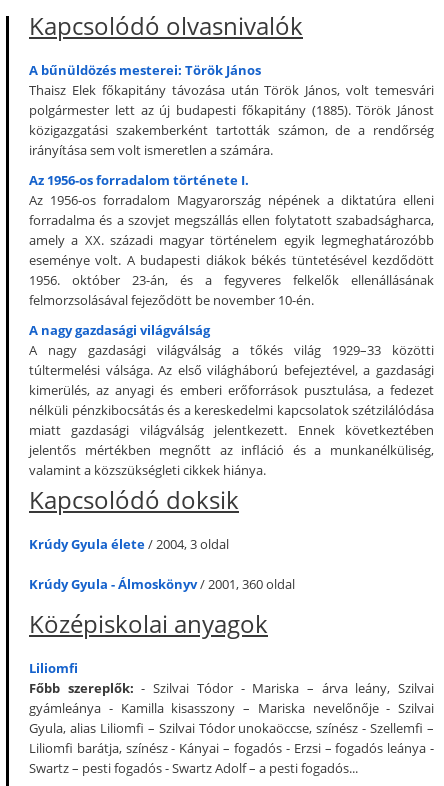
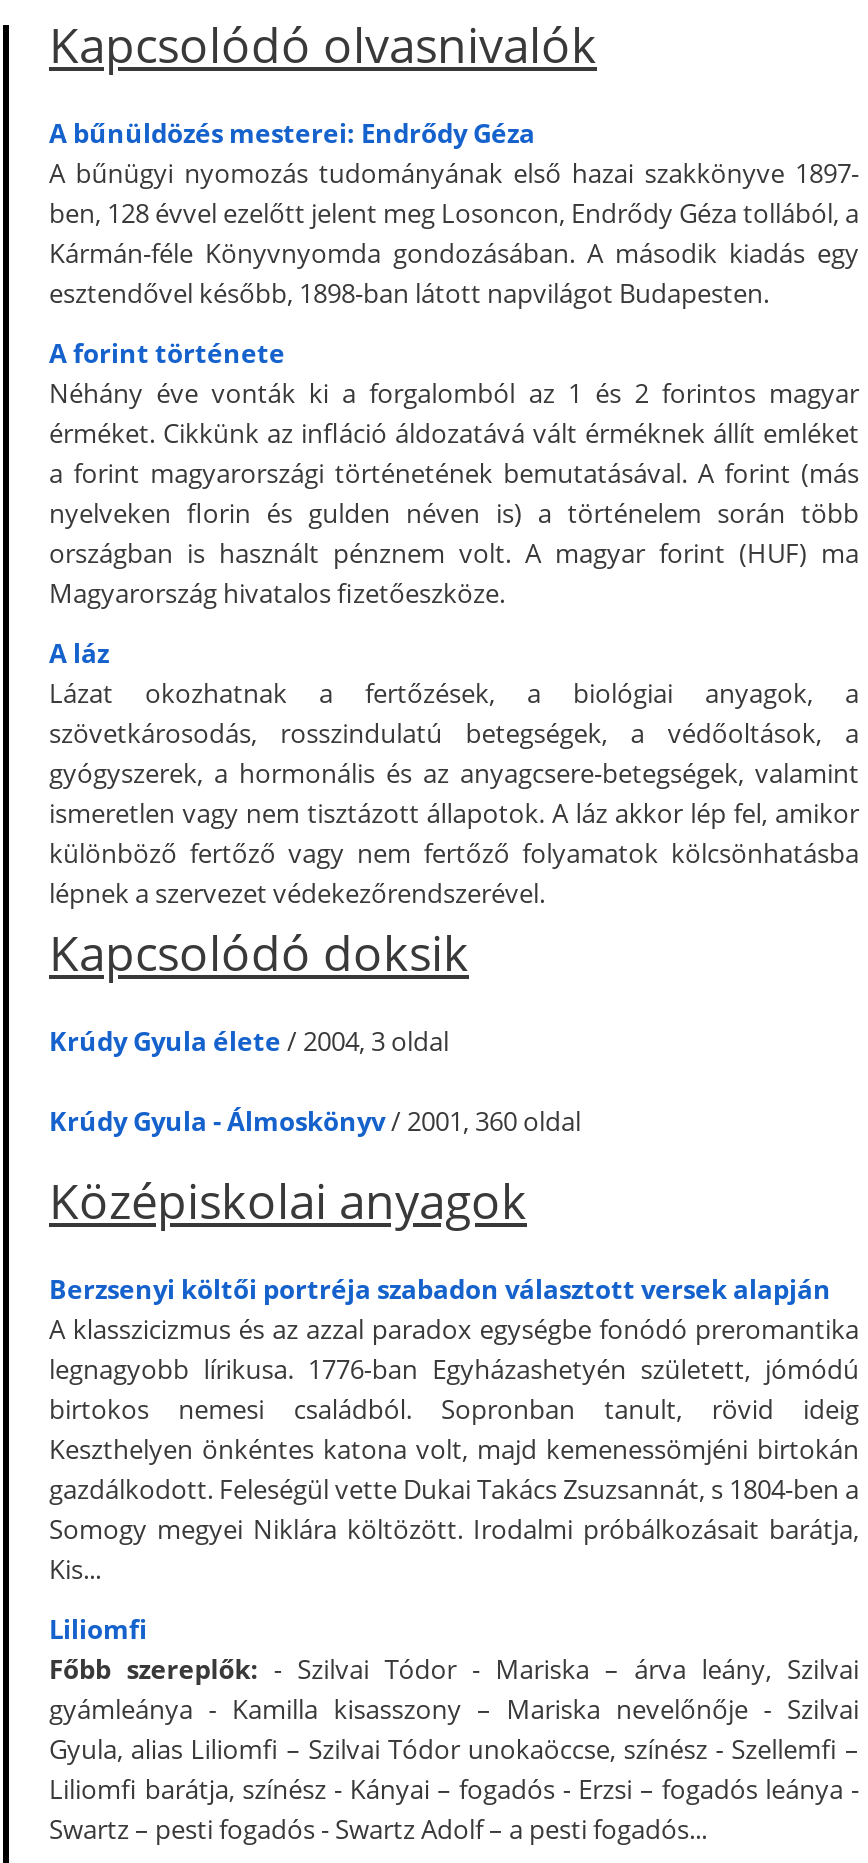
- A bűnüldözés mesterei: Török János
- Thaisz Elek főkapitány távozása után Török János, volt temesvári
- polgármester lett az új budapesti főkapitány (1885). Török Jánost
- közigazgatási szakemberként tartották számon, de a rendőrség
- irányítása sem volt ismeretlen a számára.
+ A bűnüldözés mesterei: Endrődy Géza
+ A bűnügyi nyomozás tudományának első hazai szakkönyve 1897-
+ ben, 128 évvel ezelőtt jelent meg Losoncon, Endrődy Géza tollából, a
+ Kármán-féle Könyvnyomda gondozásában. A második kiadás egy
+ esztendővel később, 1898-ban látott napvilágot Budapesten.

- Az 1956-os forradalom története I.
- Az 1956-os forradalom Magyarország népének a diktatúra elleni
- forradalma és a szovjet megszállás ellen folytatott szabadságharca,
- amely a XX. századi magyar történelem egyik legmeghatározóbb
- eseménye volt. A budapesti diákok békés tüntetésével kezdődött
- 1956. október 23-án, és a fegyveres felkelők ellenállásának
- felmorzsolásával fejeződött be november 10-én.
+ A forint története
+ Néhány éve vonták ki a forgalomból az 1 és 2 forintos magyar
+ érméket. Cikkünk az infláció áldozatává vált érméknek állít emléket
+ a forint magyarországi történetének bemutatásával. A forint (más
+ nyelveken florin és gulden néven is) a történelem során több
+ országban is használt pénznem volt. A magyar forint (HUF) ma
+ Magyarország hivatalos fizetőeszköze.

- A nagy gazdasági világválság
- A nagy gazdasági világválság a tőkés világ 1929–33 közötti
- túltermelési válsága. Az első világháború befejeztével, a gazdasági
- kimerülés, az anyagi és emberi erőforrások pusztulása, a fedezet
- nélküli pénzkibocsátás és a kereskedelmi kapcsolatok szétzilálódása
- miatt gazdasági világválság jelentkezett. Ennek következtében
- jelentős mértékben megnőtt az infláció és a munkanélküliség,
- valamint a közszükségleti cikkek hiánya.
+ A láz
+ Lázat okozhatnak a fertőzések, a biológiai anyagok, a
+ szövetkárosodás, rosszindulatú betegségek, a védőoltások, a
+ gyógyszerek, a hormonális és az anyagcsere-betegségek, valamint
+ ismeretlen vagy nem tisztázott állapotok. A láz akkor lép fel, amikor
+ különböző fertőző vagy nem fertőző folyamatok kölcsönhatásba
+ lépnek a szervezet védekezőrendszerével.

moved up: Kapcsolódó doksik | Krúdy Gyula élete / 2004, 3 oldal | Krúdy Gyula - Álmoskönyv/ 2001, 360 oldal | Középiskolai anyagok

+ Berzsenyi költői portréja szabadon választott versek alapján
+ A klasszicizmus és az azzal paradox egységbe fonódó preromantika
+ legnagyobb lírikusa. 1776-ban Egyházashetyén született, jómódú
+ birtokos nemesi családból. Sopronban tanult, rövid ideig
+ Keszthelyen önkéntes katona volt, majd kemenessömjéni birtokán
+ gazdálkodott. Feleségül vette Dukai Takács Zsuzsannát, s 1804-ben a
+ Somogy megyei Niklára költözött. Irodalmi próbálkozásait barátja,
+ Kis...
